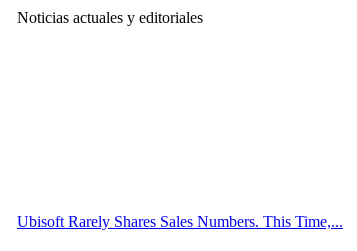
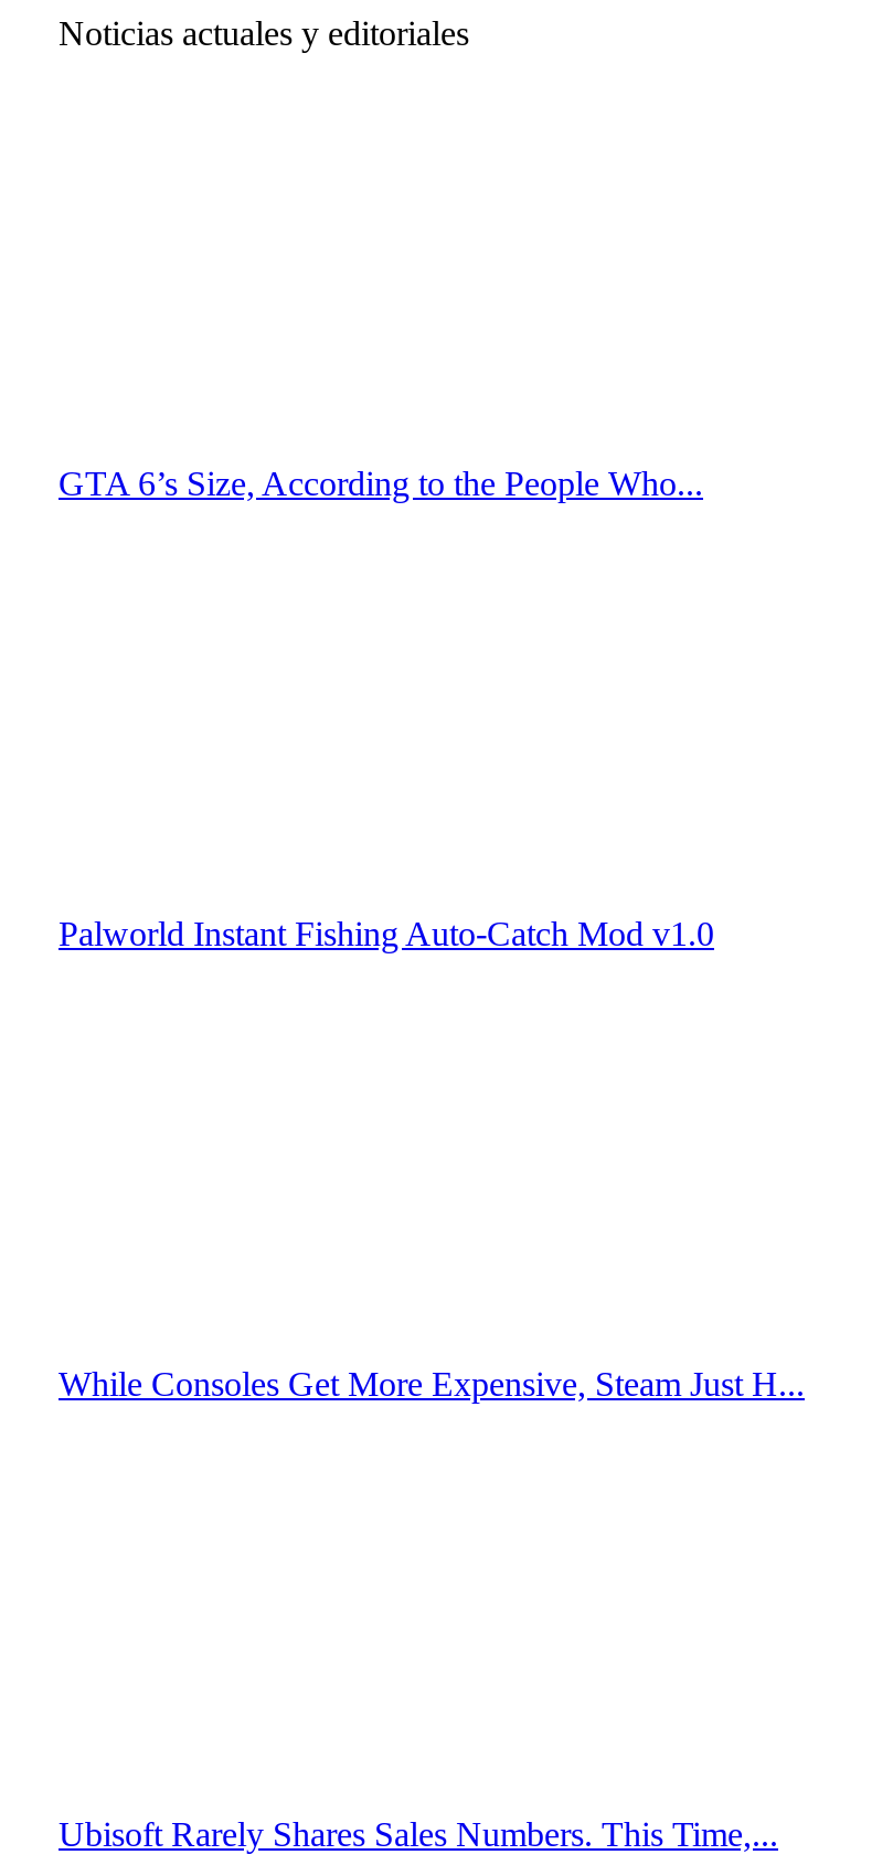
+ GTA 6’s Size, According to the People Who...

+ Palworld Instant Fishing Auto-Catch Mod v1.0

+ While Consoles Get More Expensive, Steam Just H...
